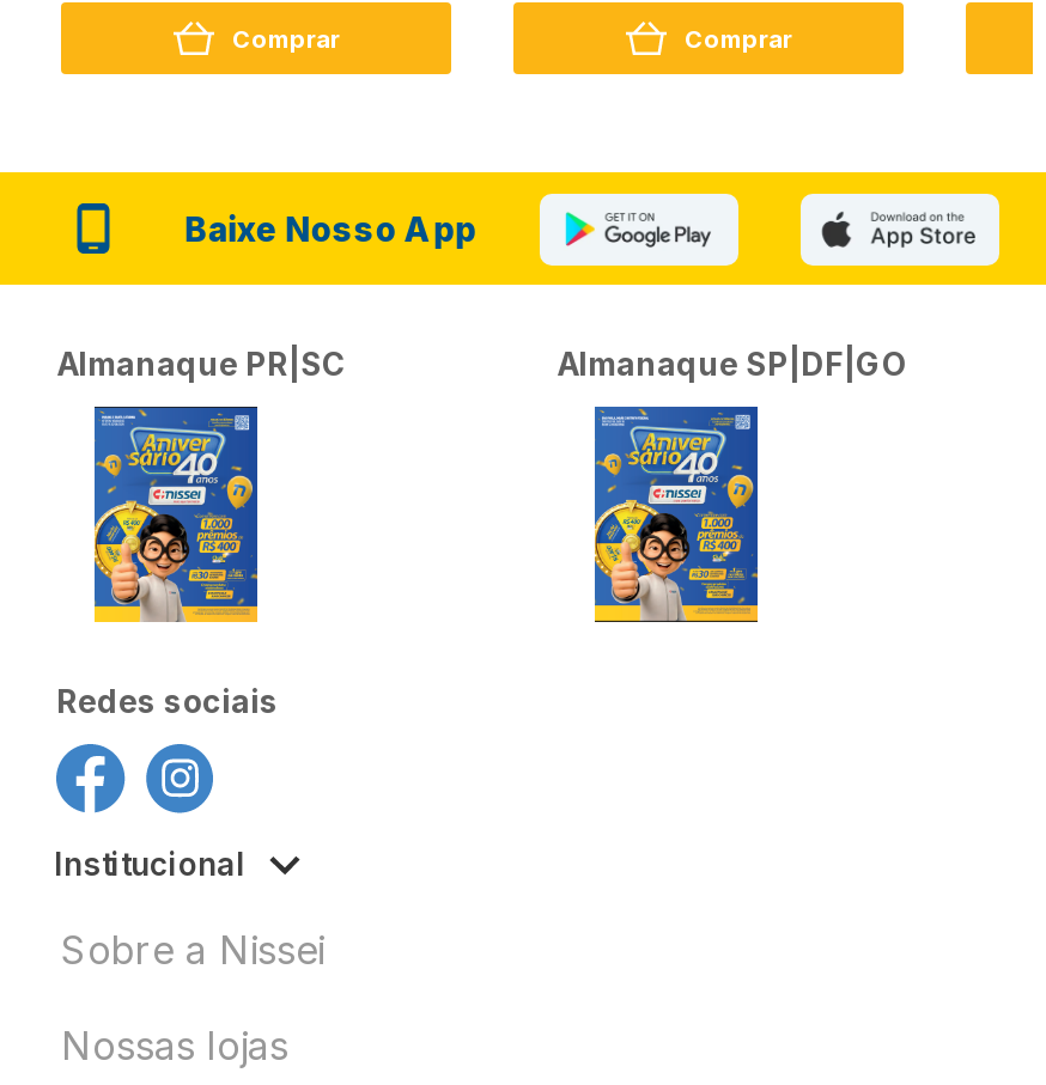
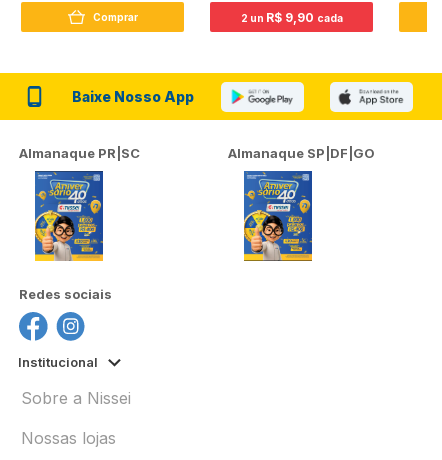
- Comprar
+ 2 un R$ 9,90 cada
